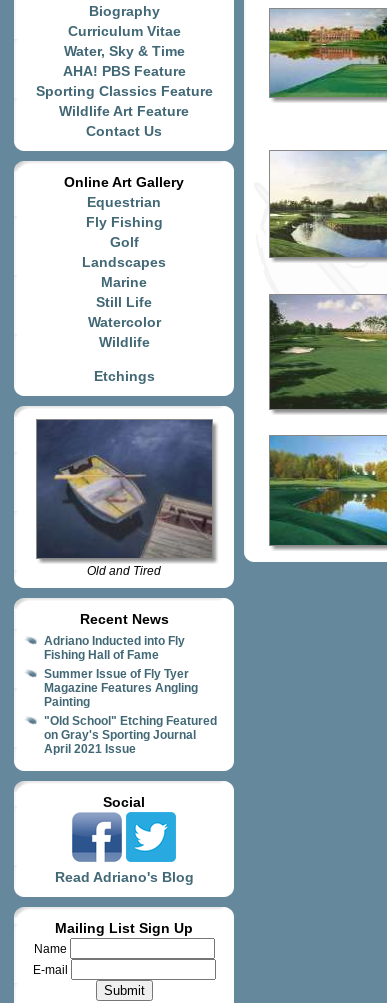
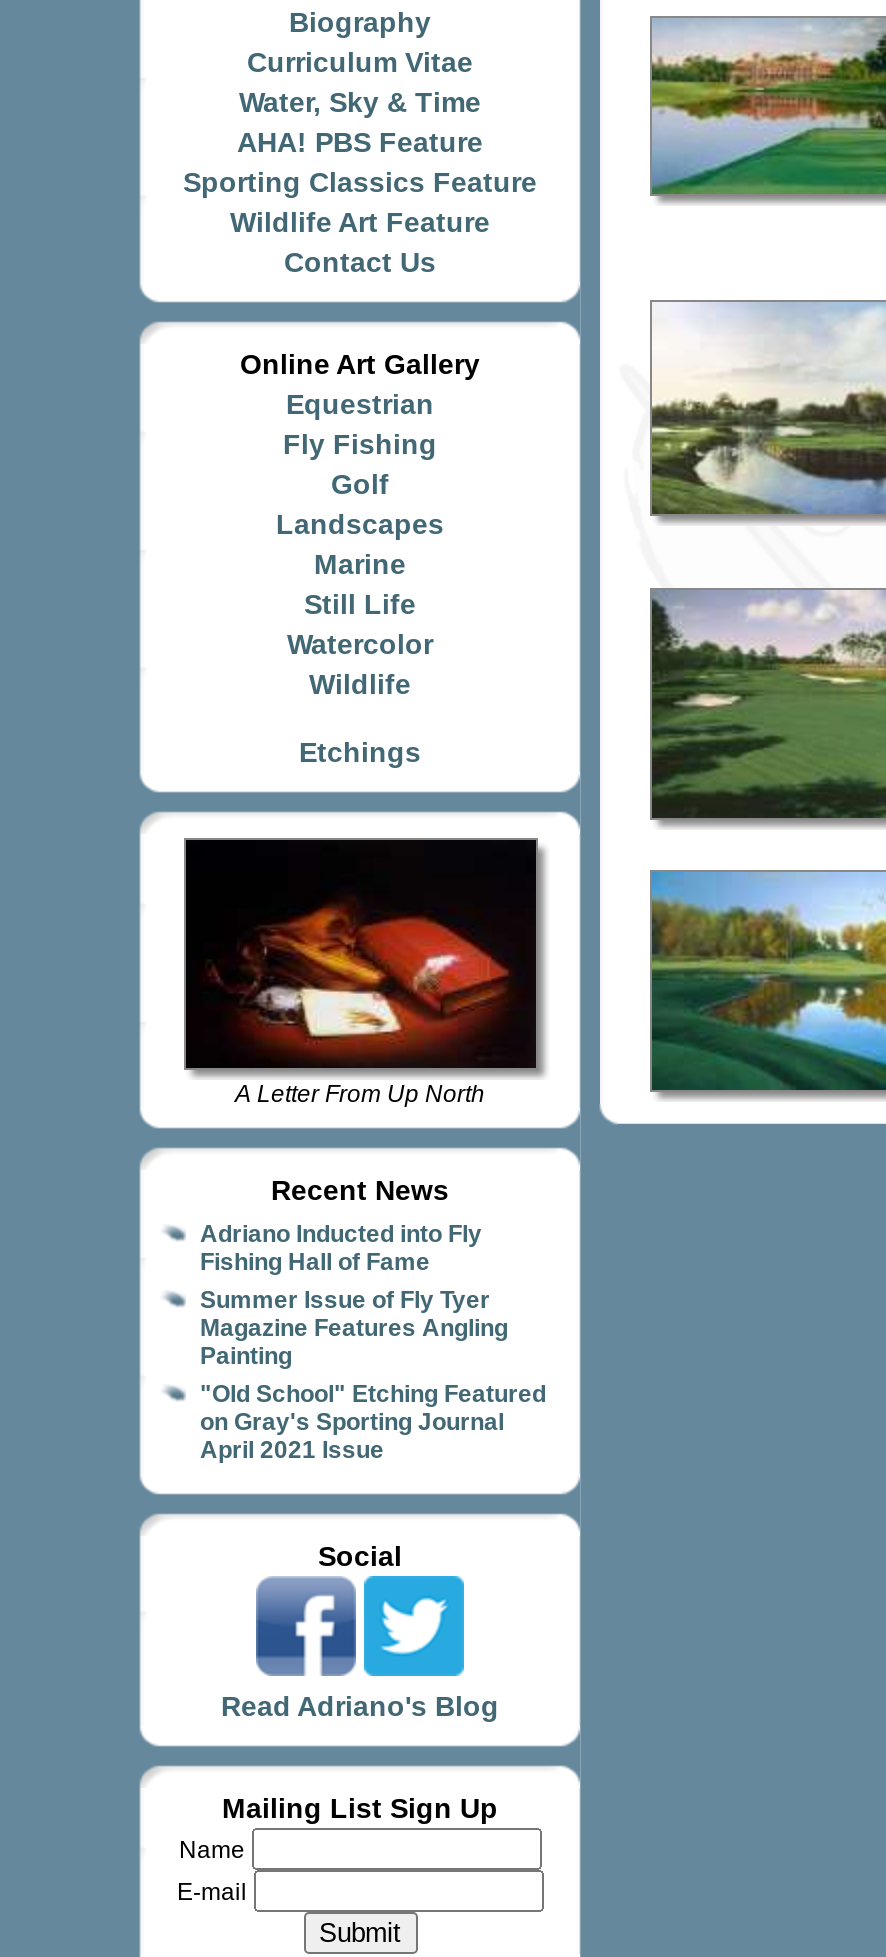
- [image]
- Old and Tired
+ [image]
+ A Letter From Up North
